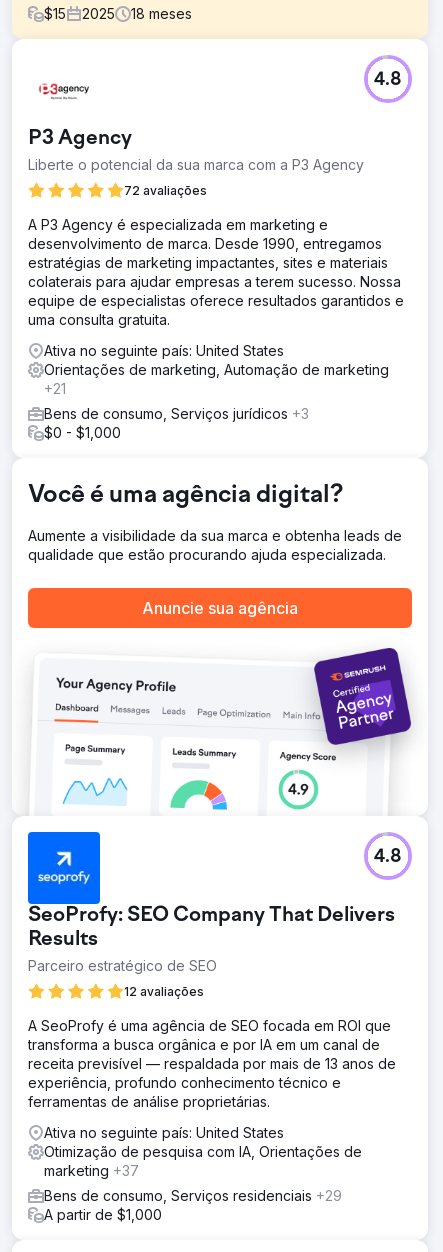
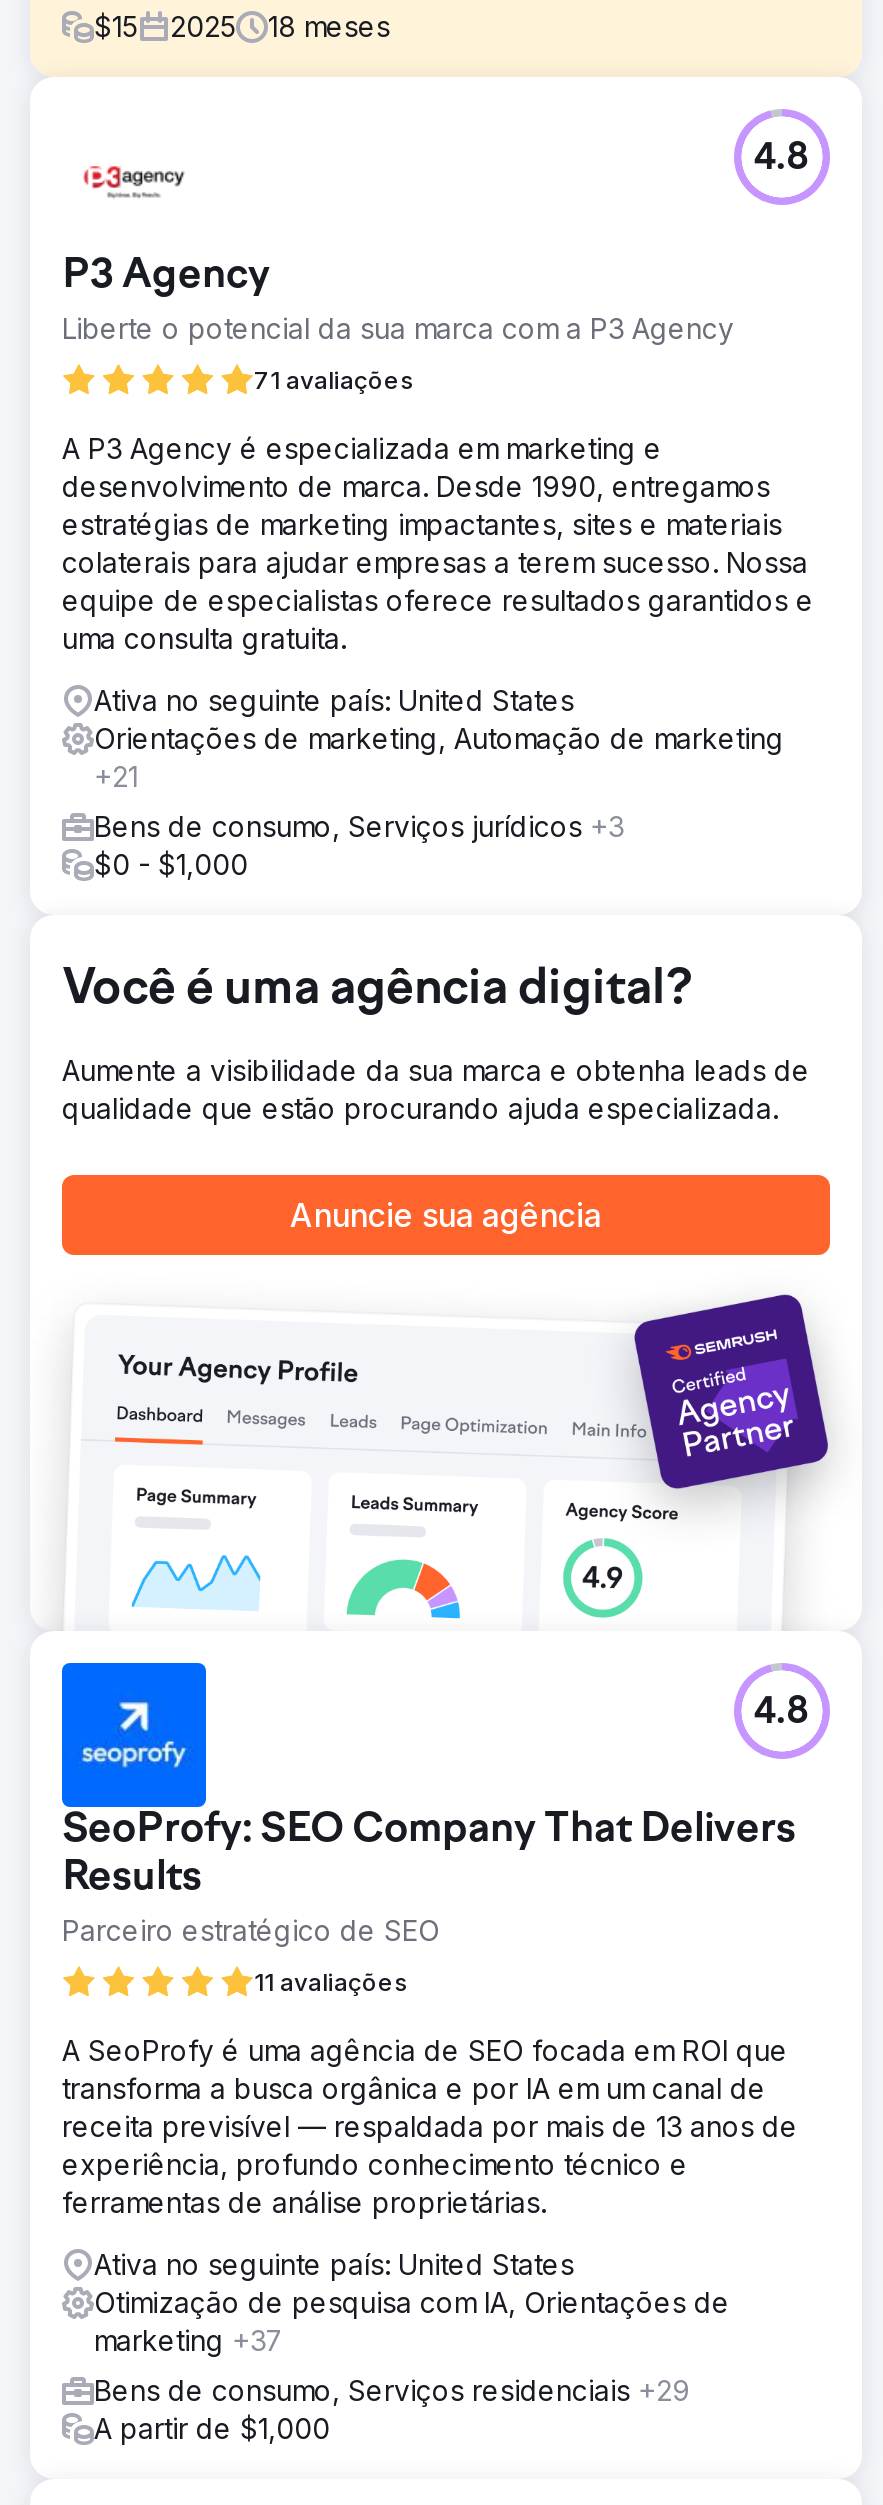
- 72 avaliações
+ 71 avaliações

- 12 avaliações
+ 11 avaliações
